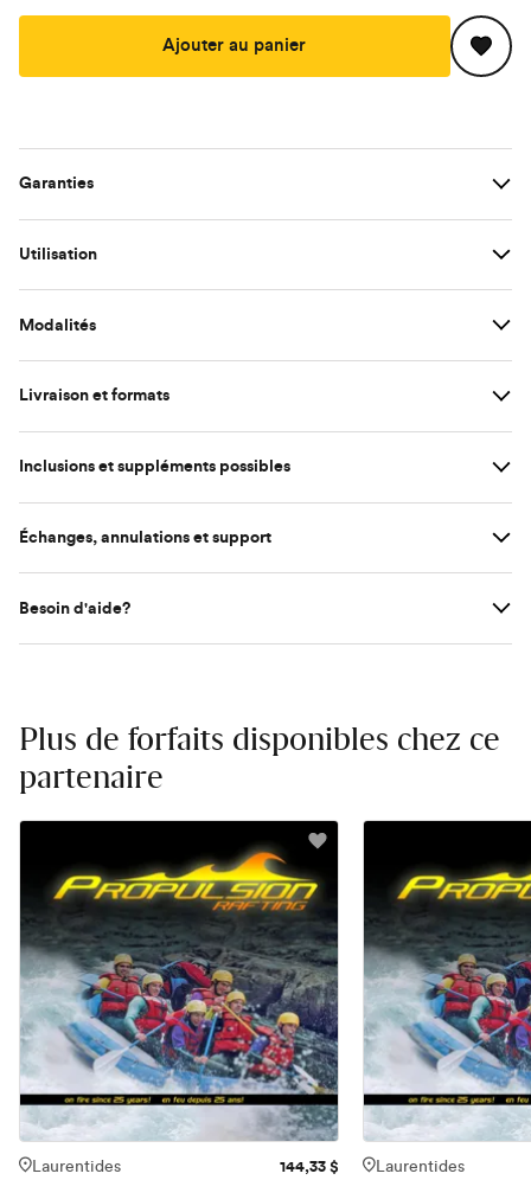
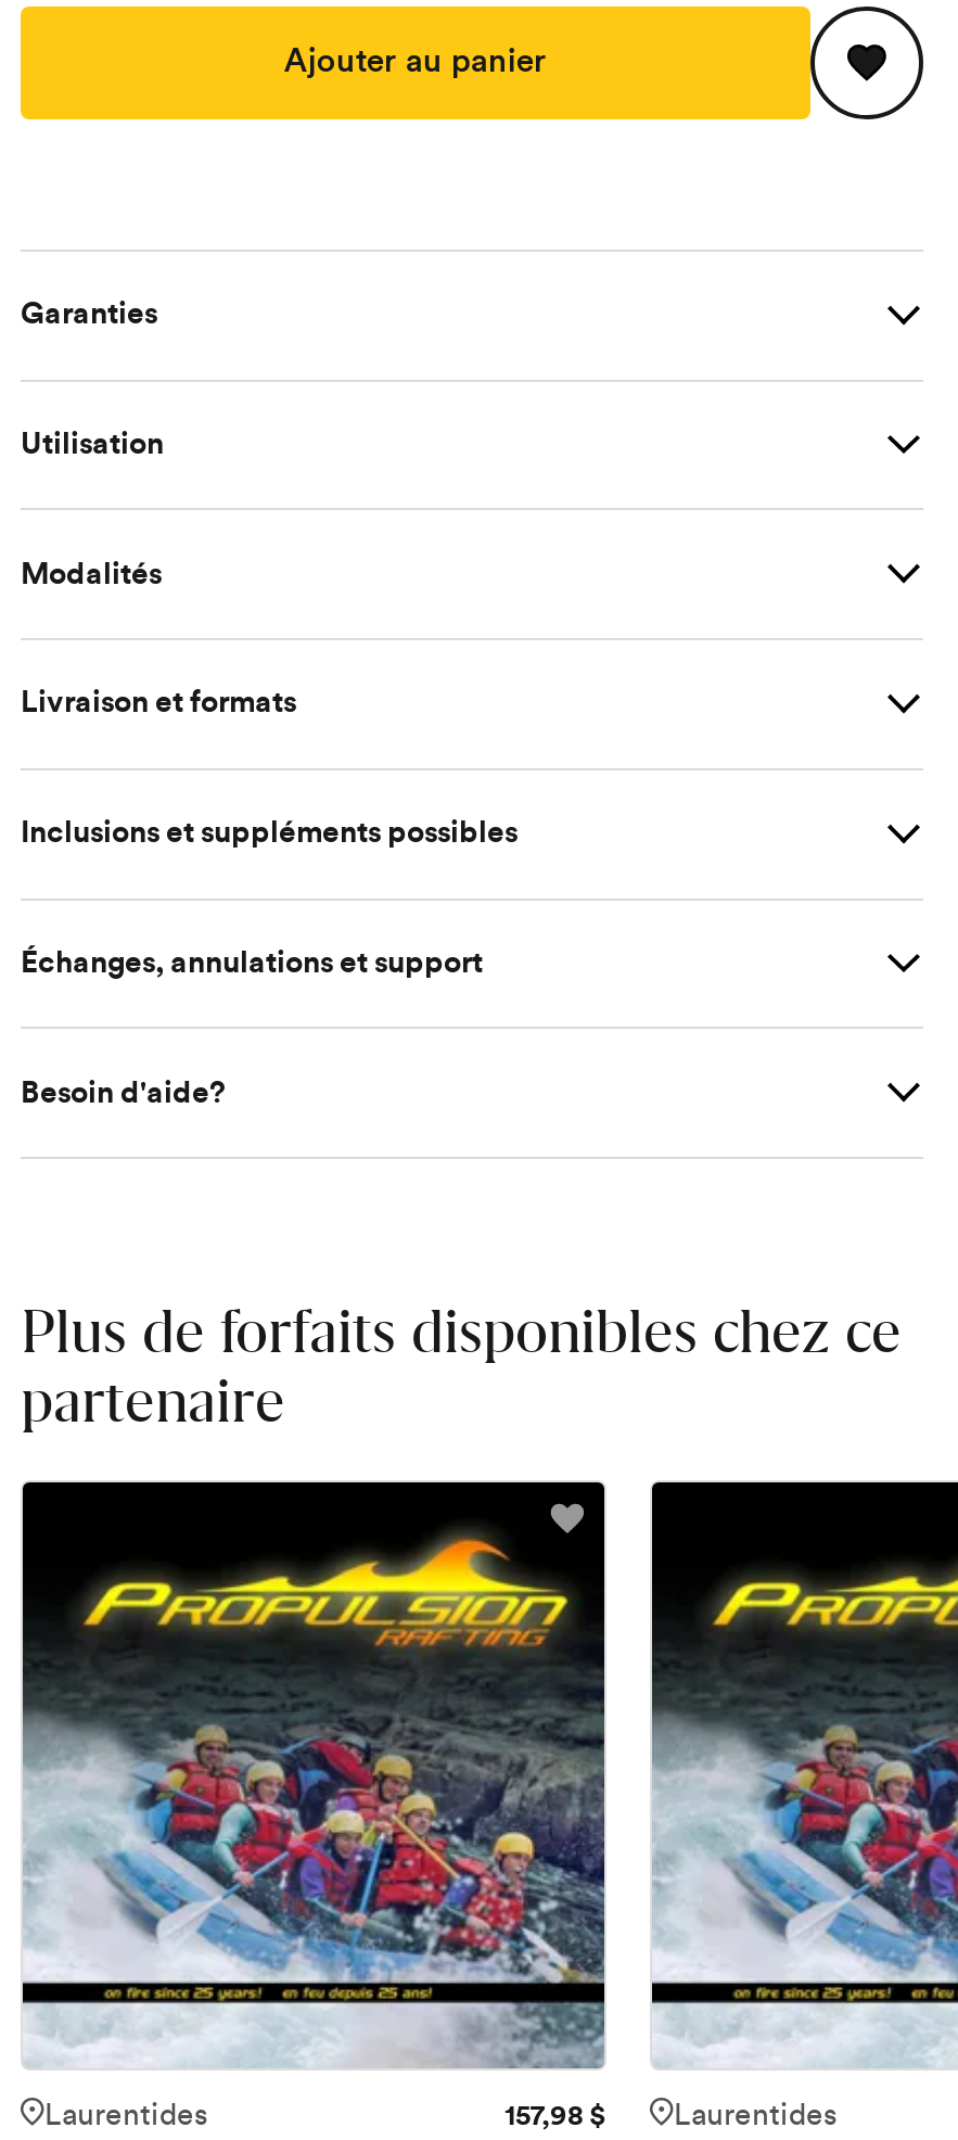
- 144,33 $
+ 157,98 $
